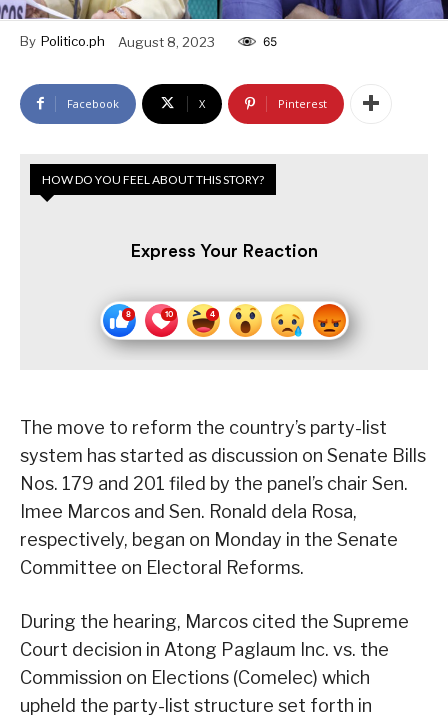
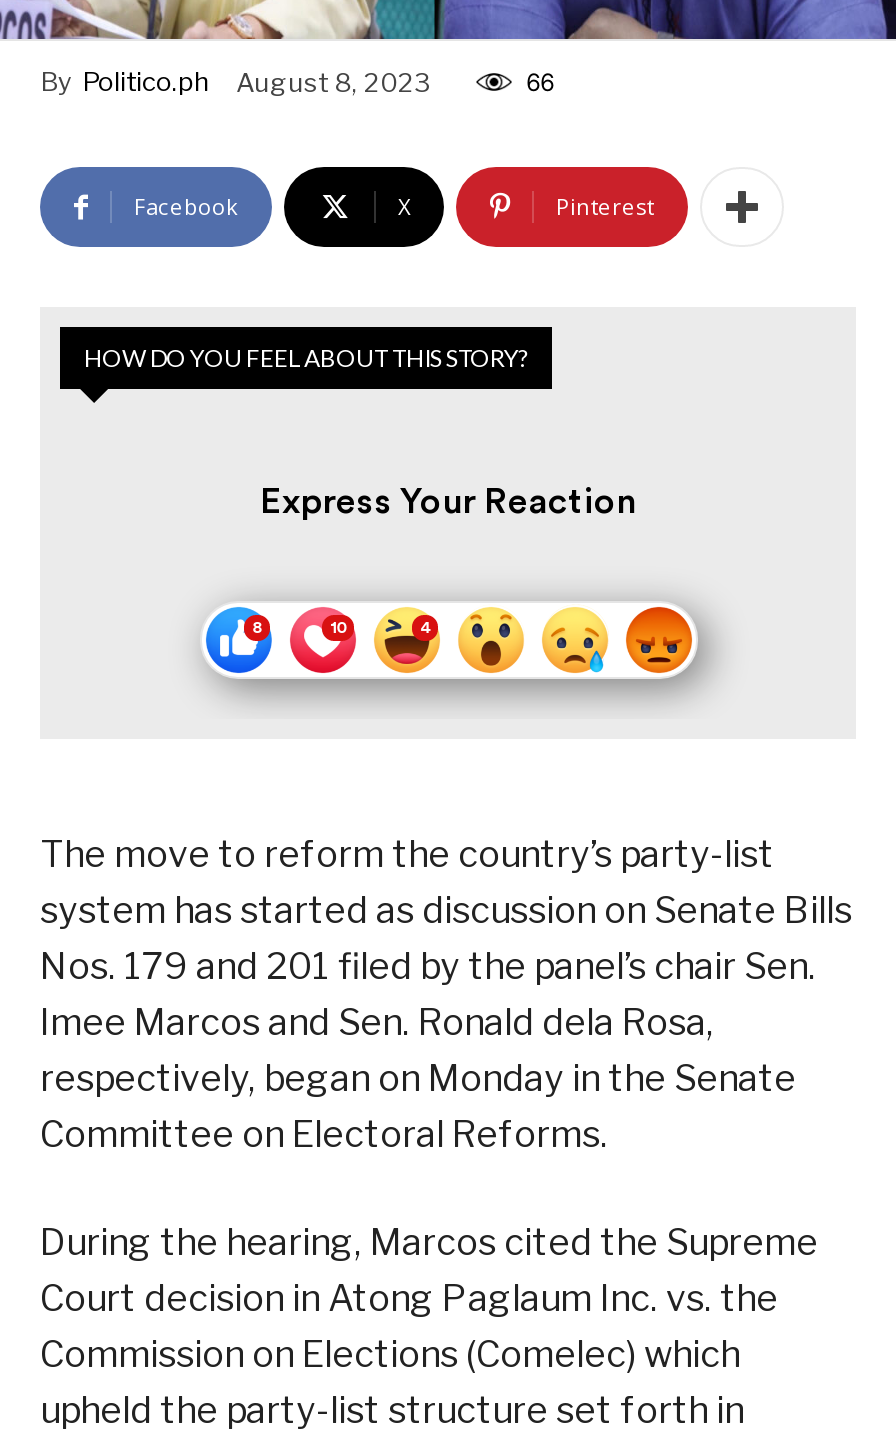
- 65
+ 66
